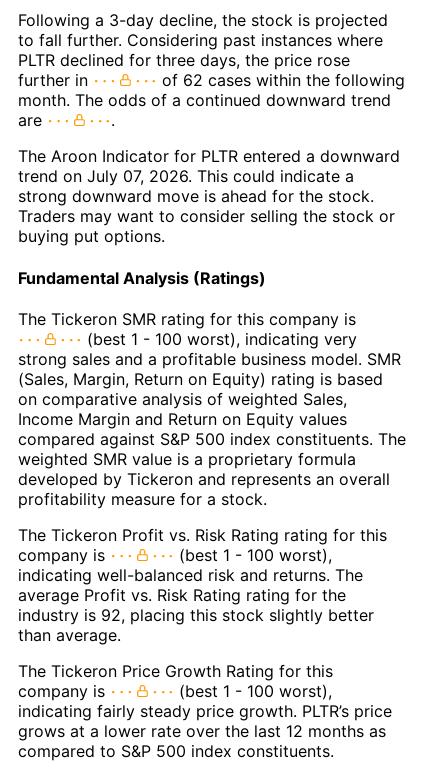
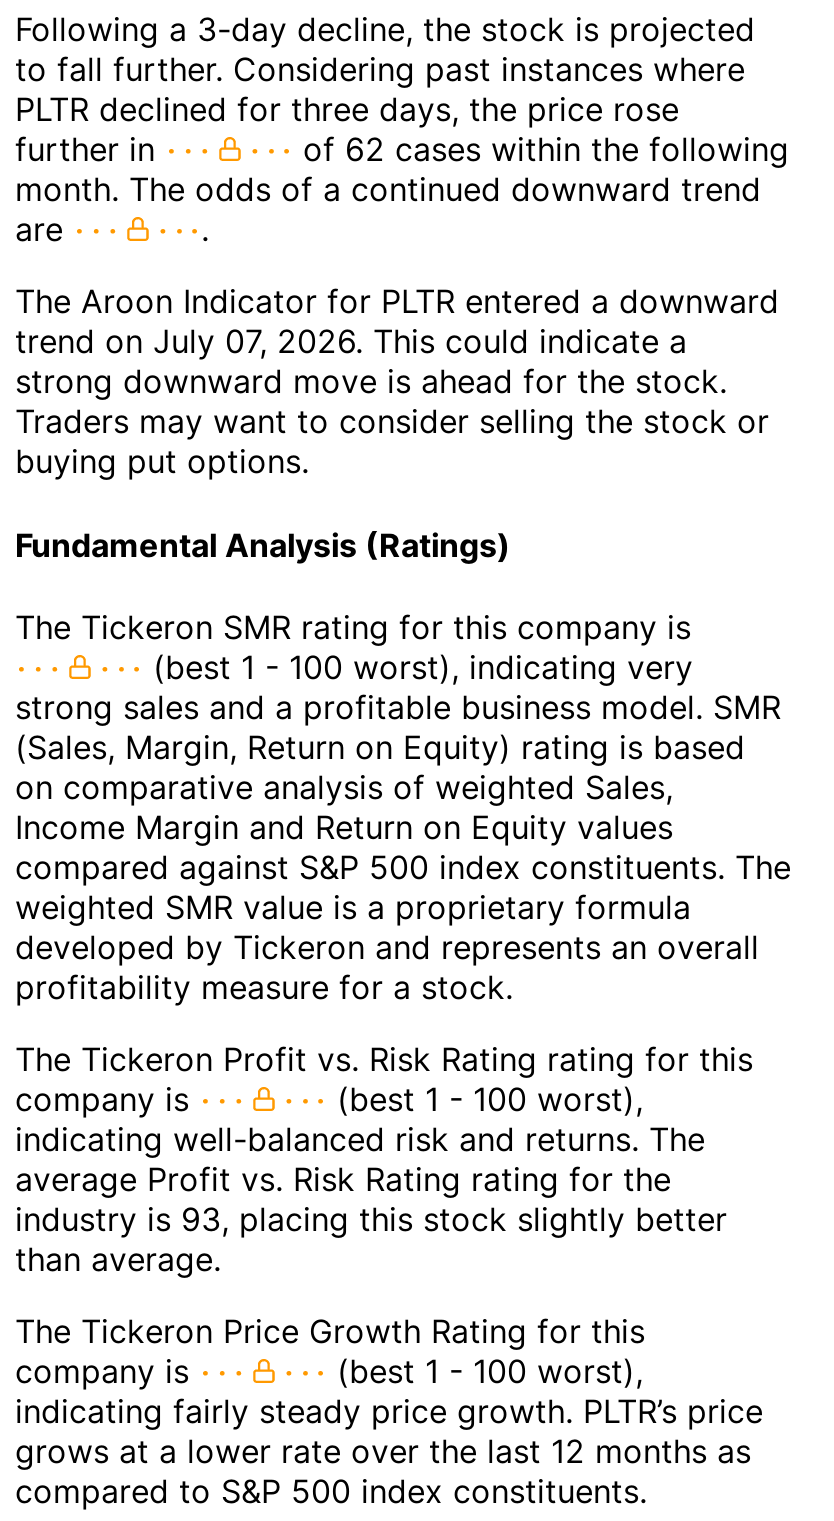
- industry is 92, placing this stock slightly better
+ industry is 93, placing this stock slightly better
